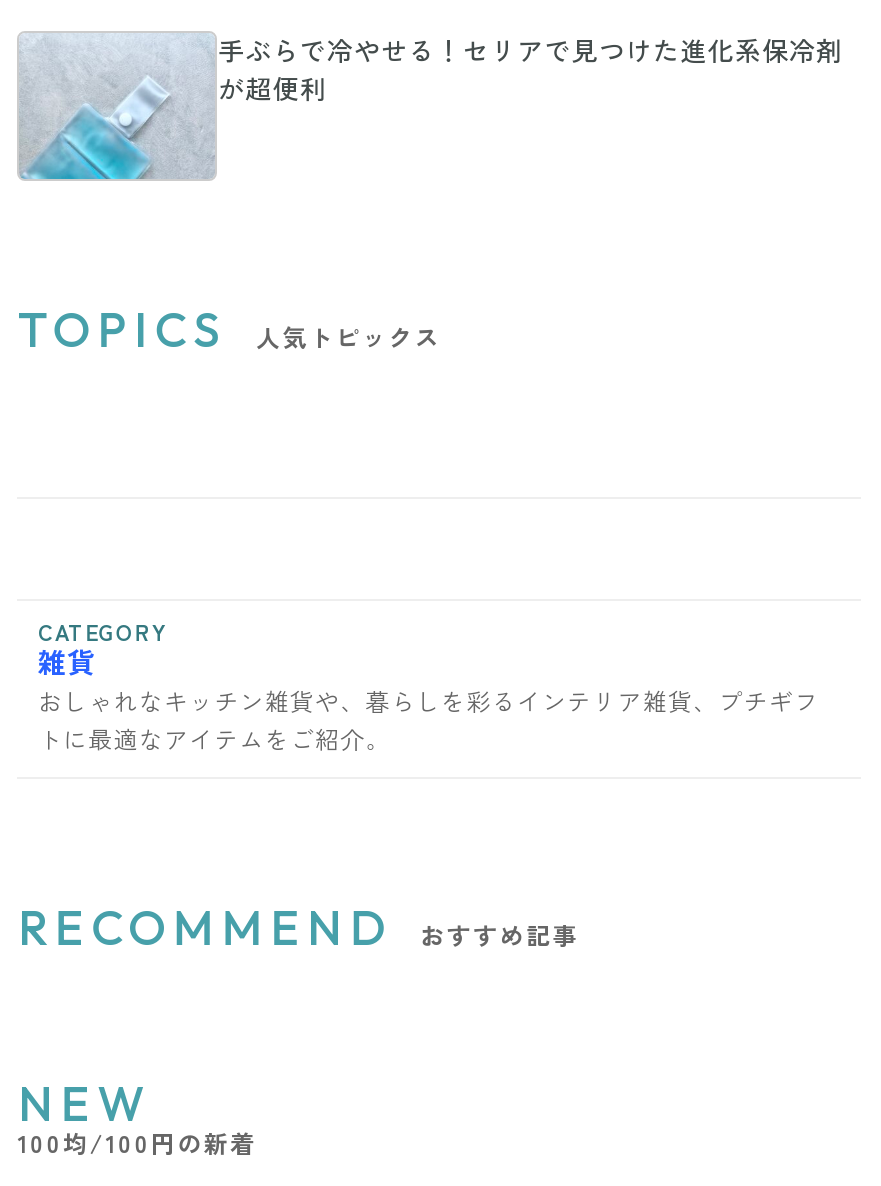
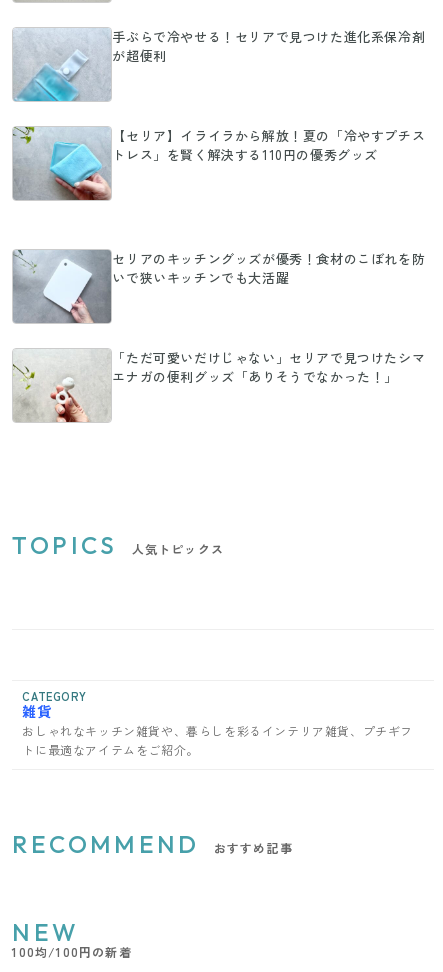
+ [image]
+ 【セリア】イライラから解放！夏の「冷やすプチス
+ トレス」を賢く解決する110円の優秀グッズ

+ [image]
+ セリアのキッチングッズが優秀！食材のこぼれを防
+ いで狭いキッチンでも大活躍

+ [image]
+ 「ただ可愛いだけじゃない」セリアで見つけたシマ
+ エナガの便利グッズ「ありそうでなかった！」
